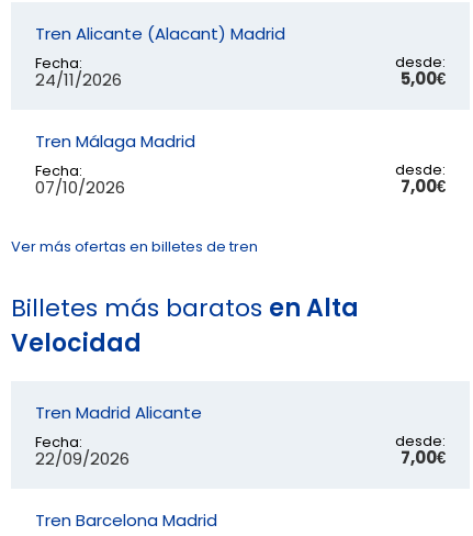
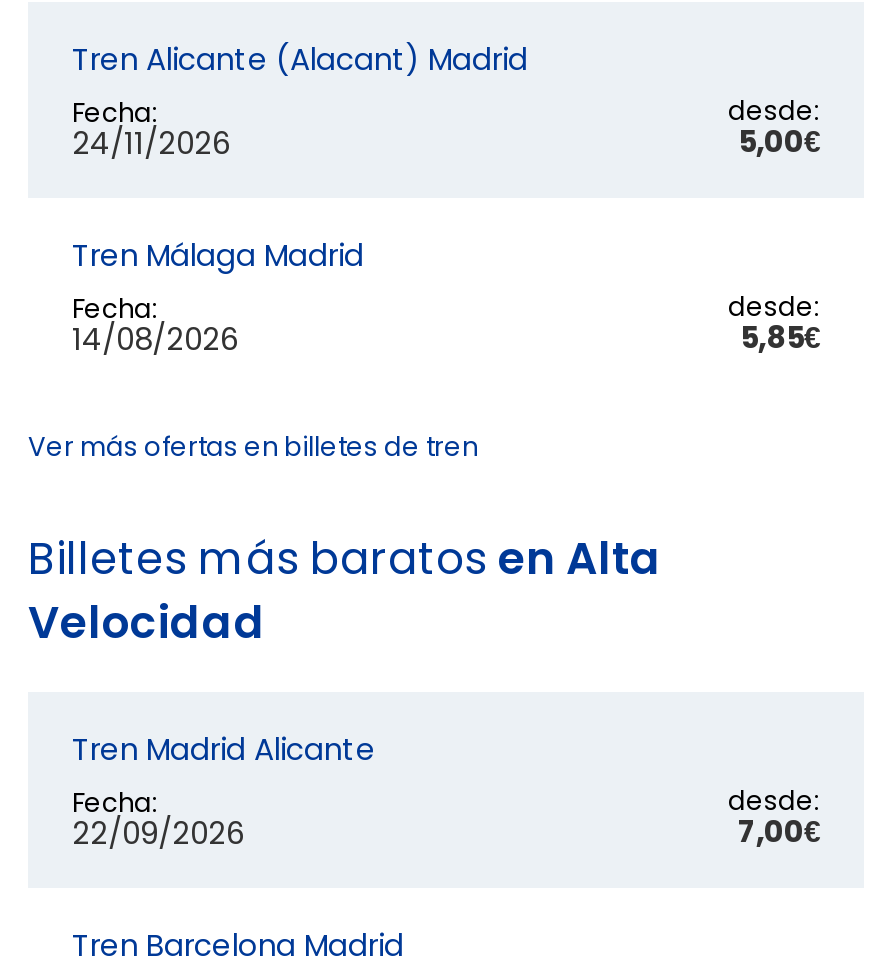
- 07/10/2026
+ 14/08/2026

- 7,00€
+ 5,85€
